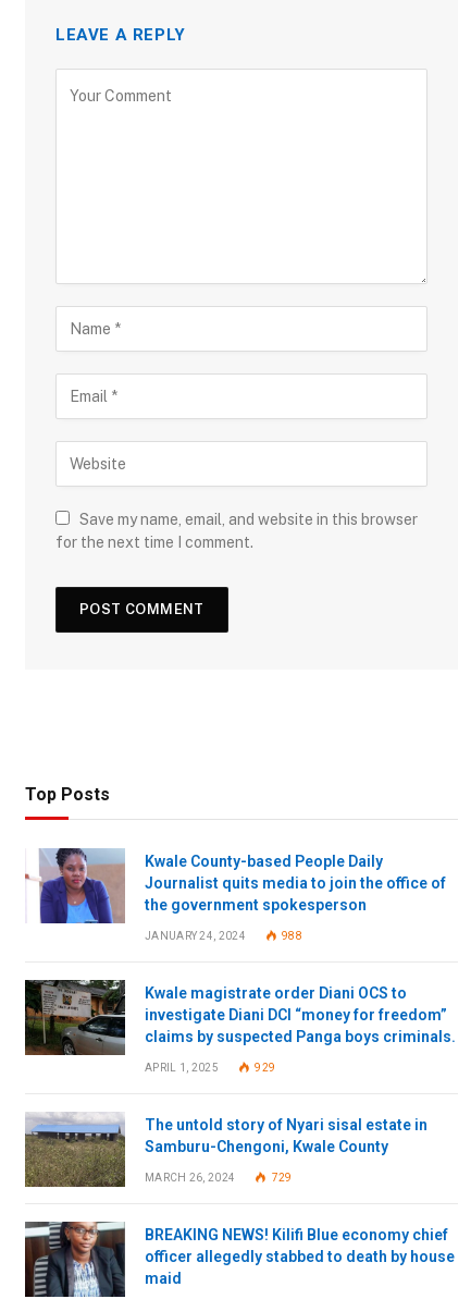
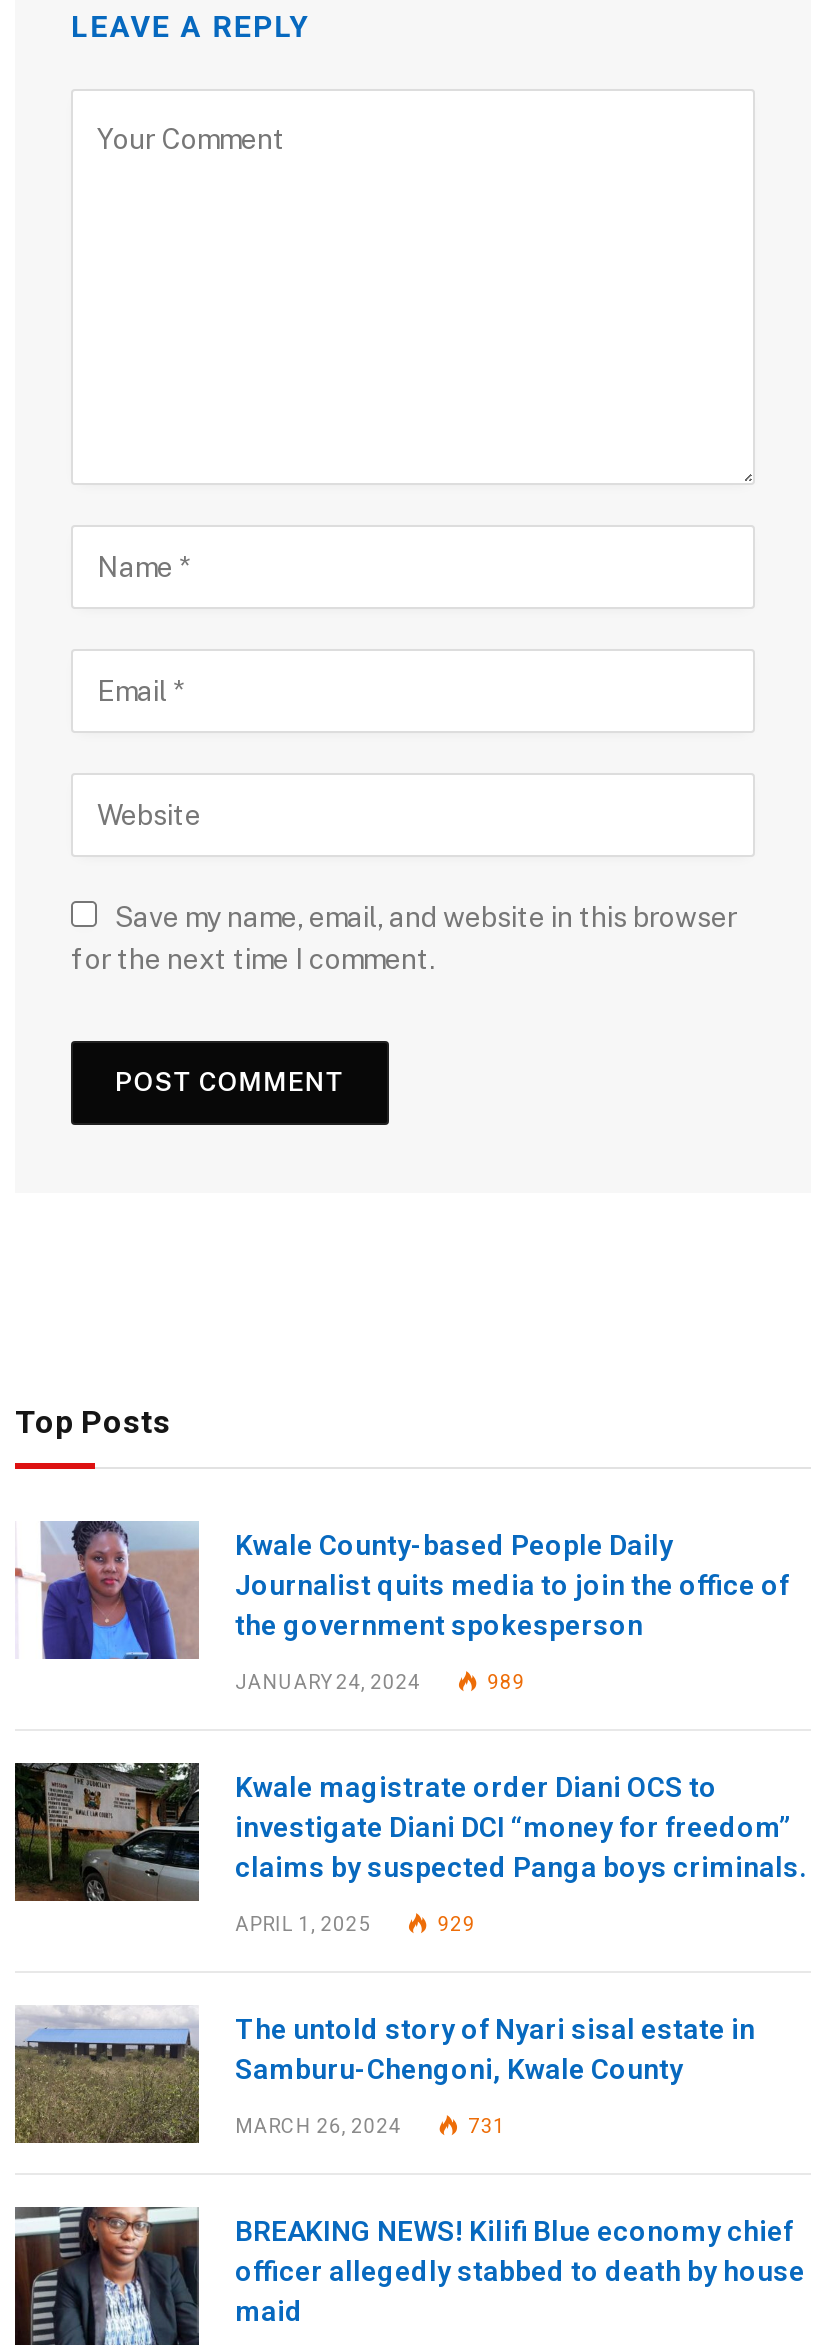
- 988
+ 989

- 729
+ 731
